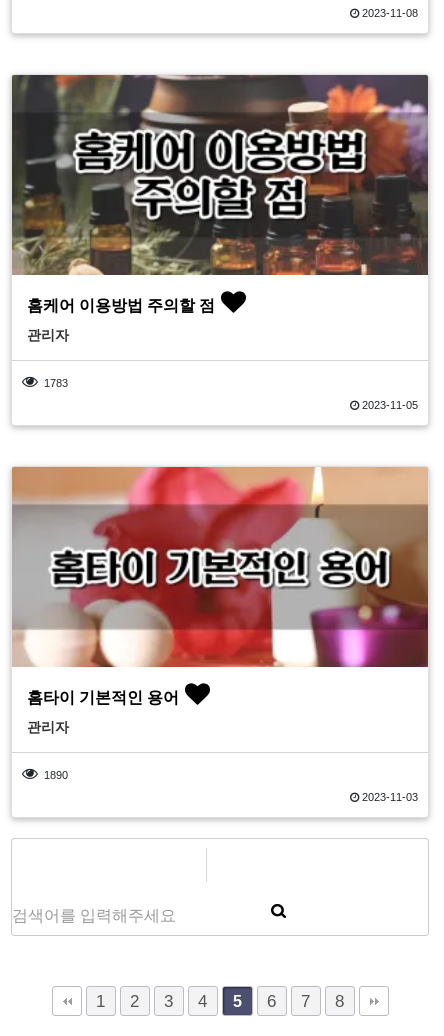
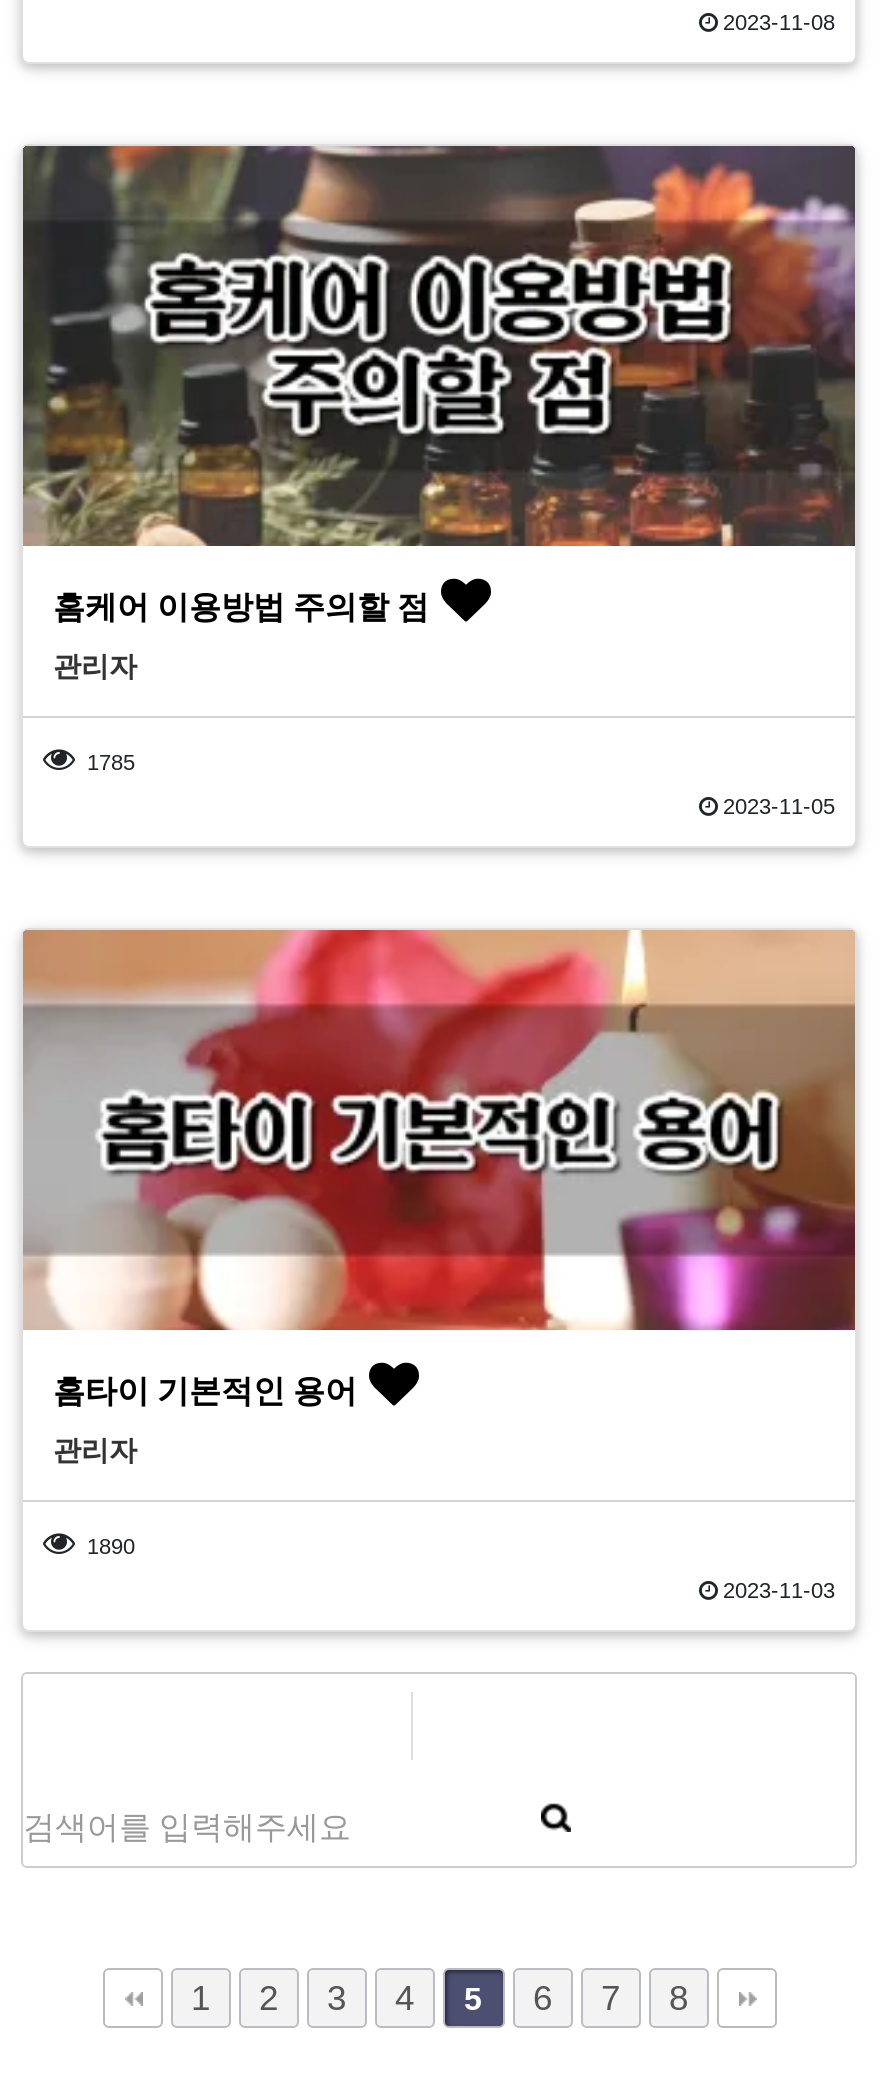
- 1783
+ 1785
